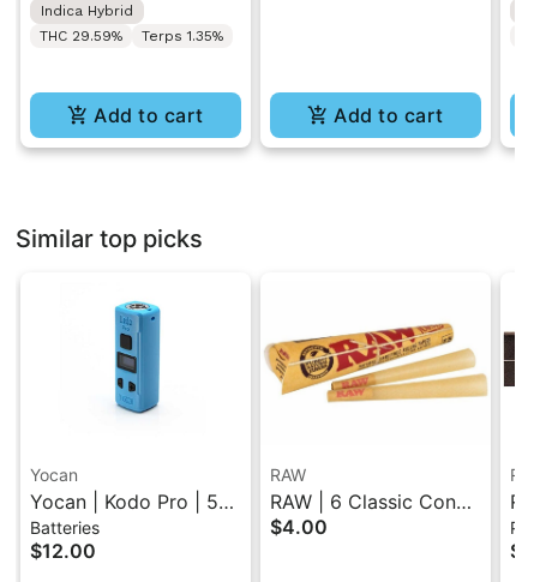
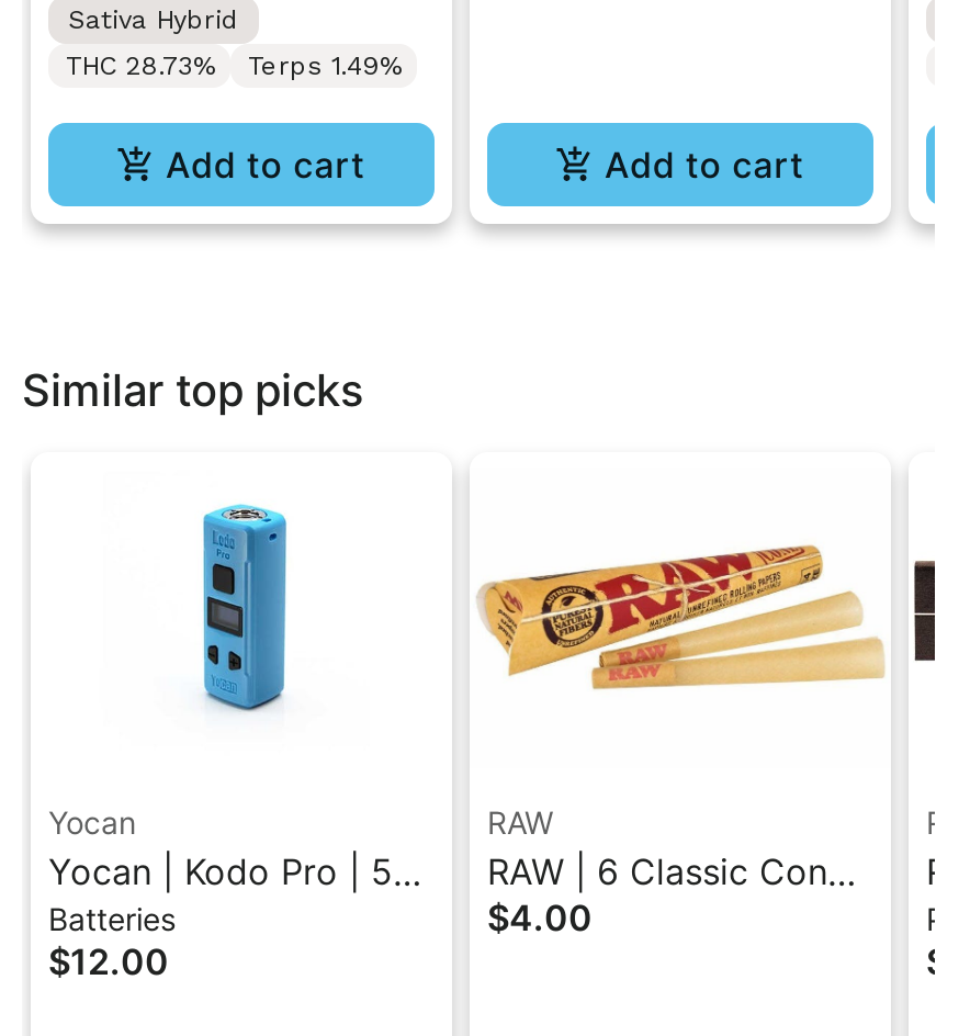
- Indica Hybrid
+ Sativa Hybrid

- THC 29.59%
+ THC 28.73%

- Terps 1.35%
+ Terps 1.49%
